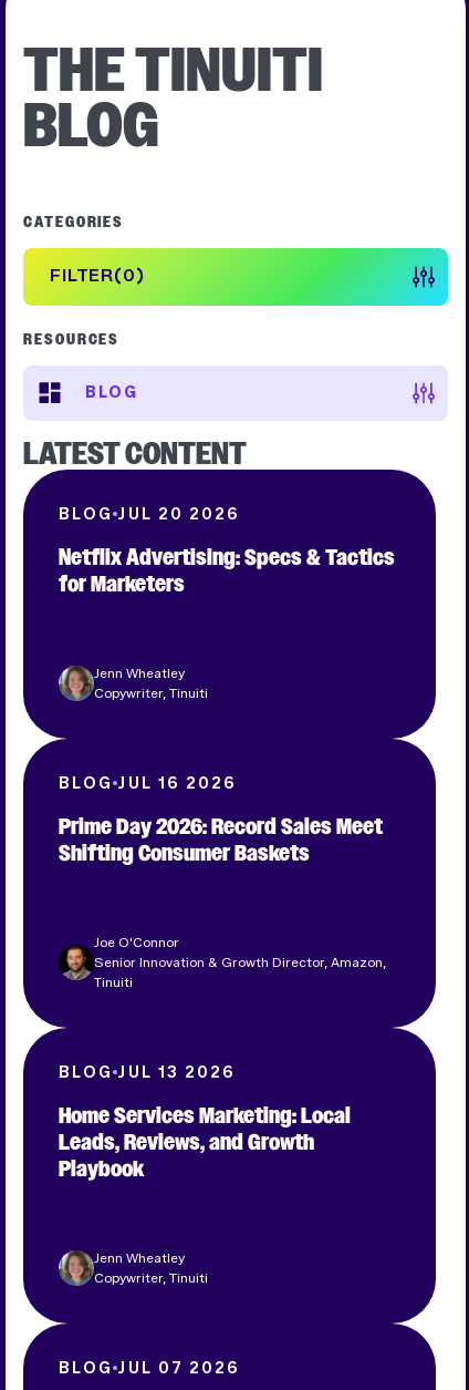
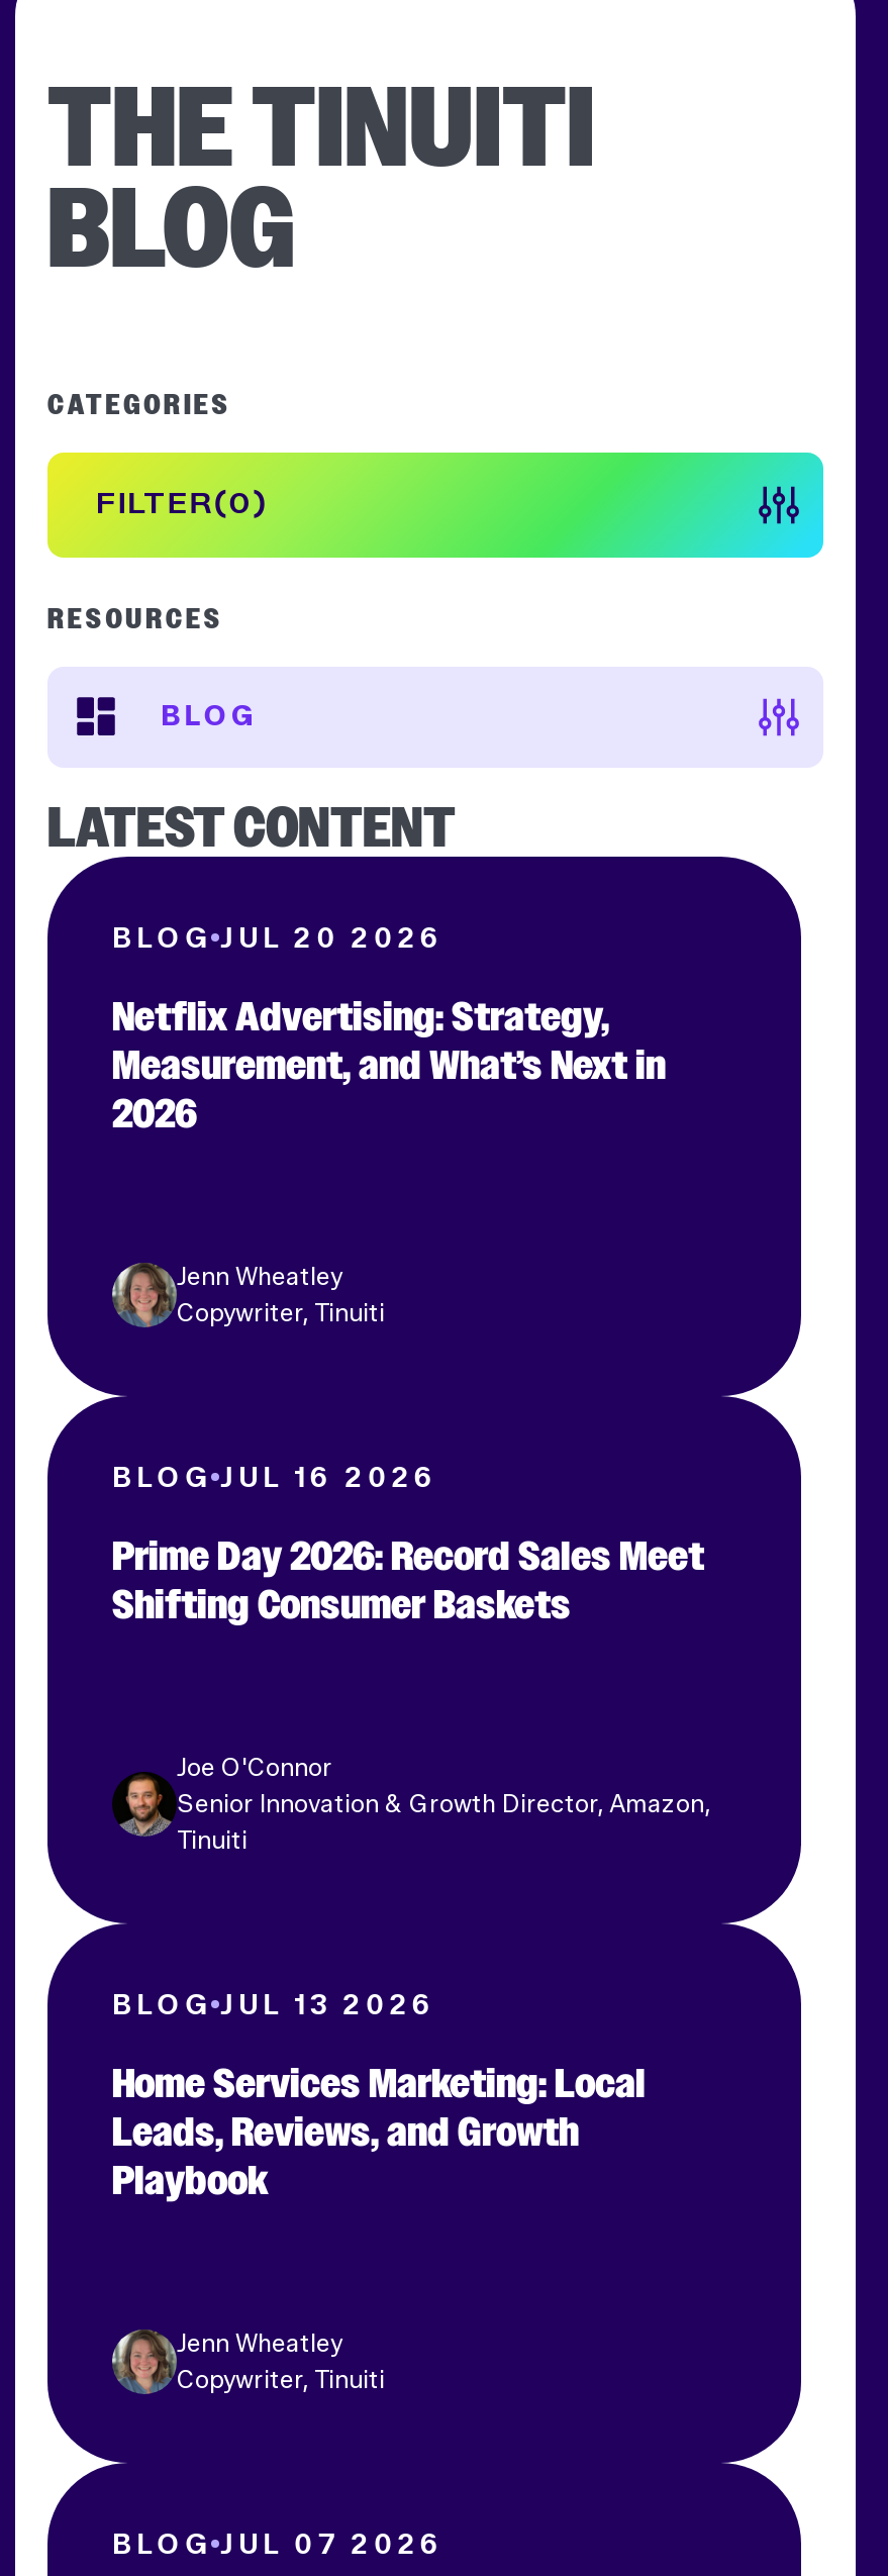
- Netflix Advertising: Specs & Tactics
- for Marketers
+ Netflix Advertising: Strategy,
+ Measurement, and What’s Next in
+ 2026
